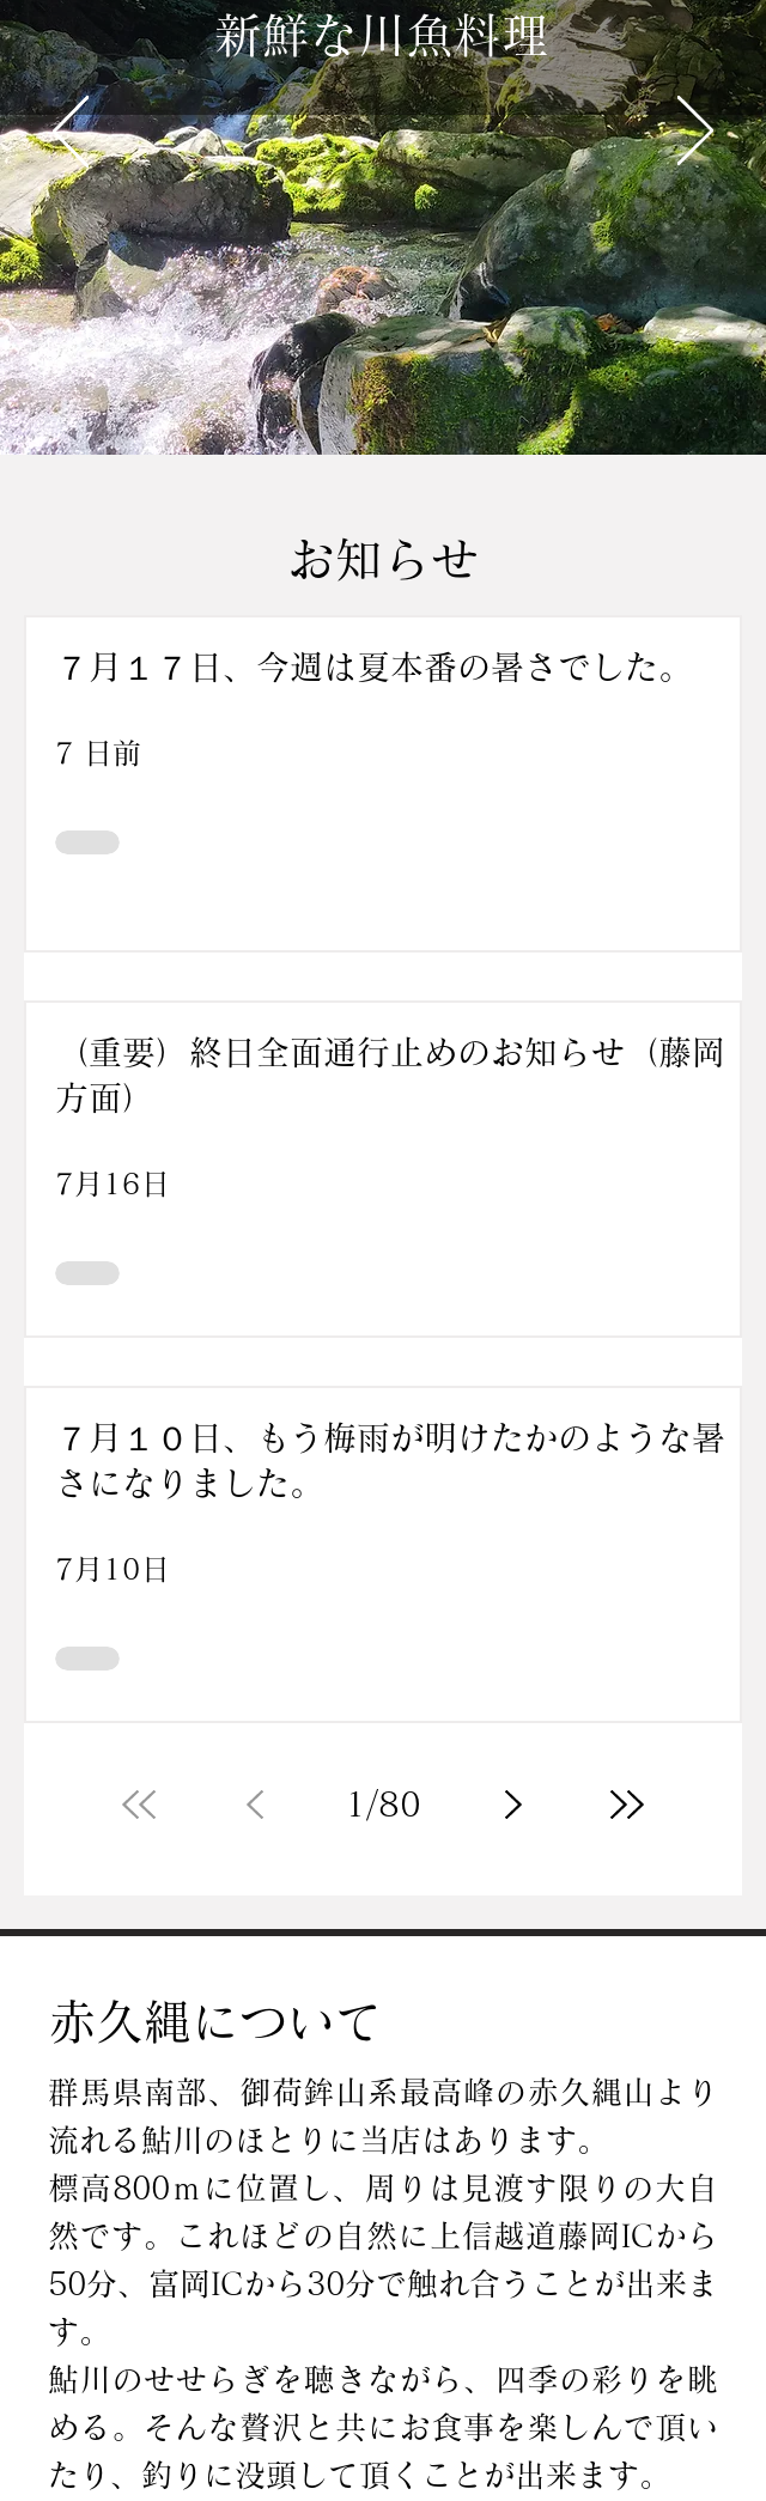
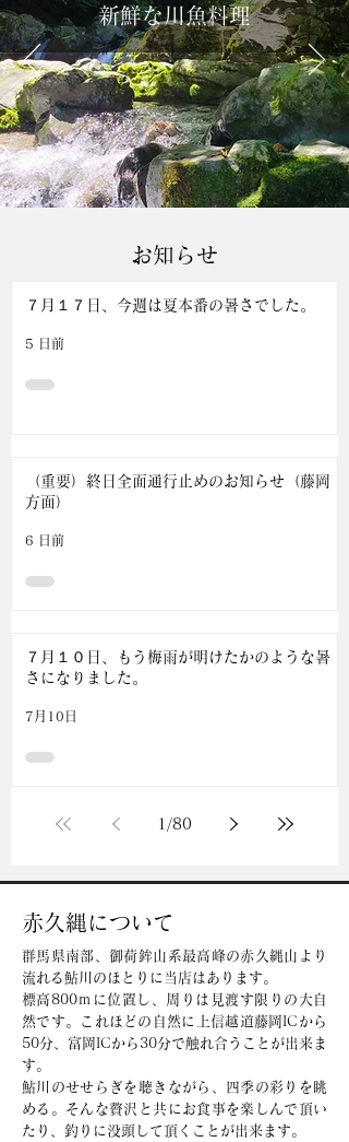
- 7 日前
+ 5 日前

- 7月16日
+ 6 日前
